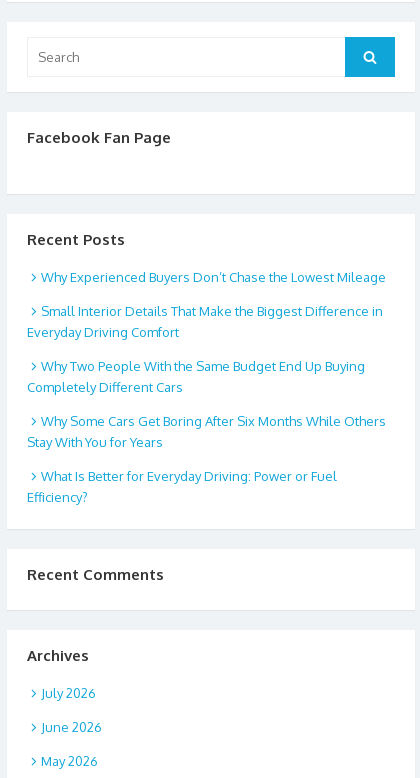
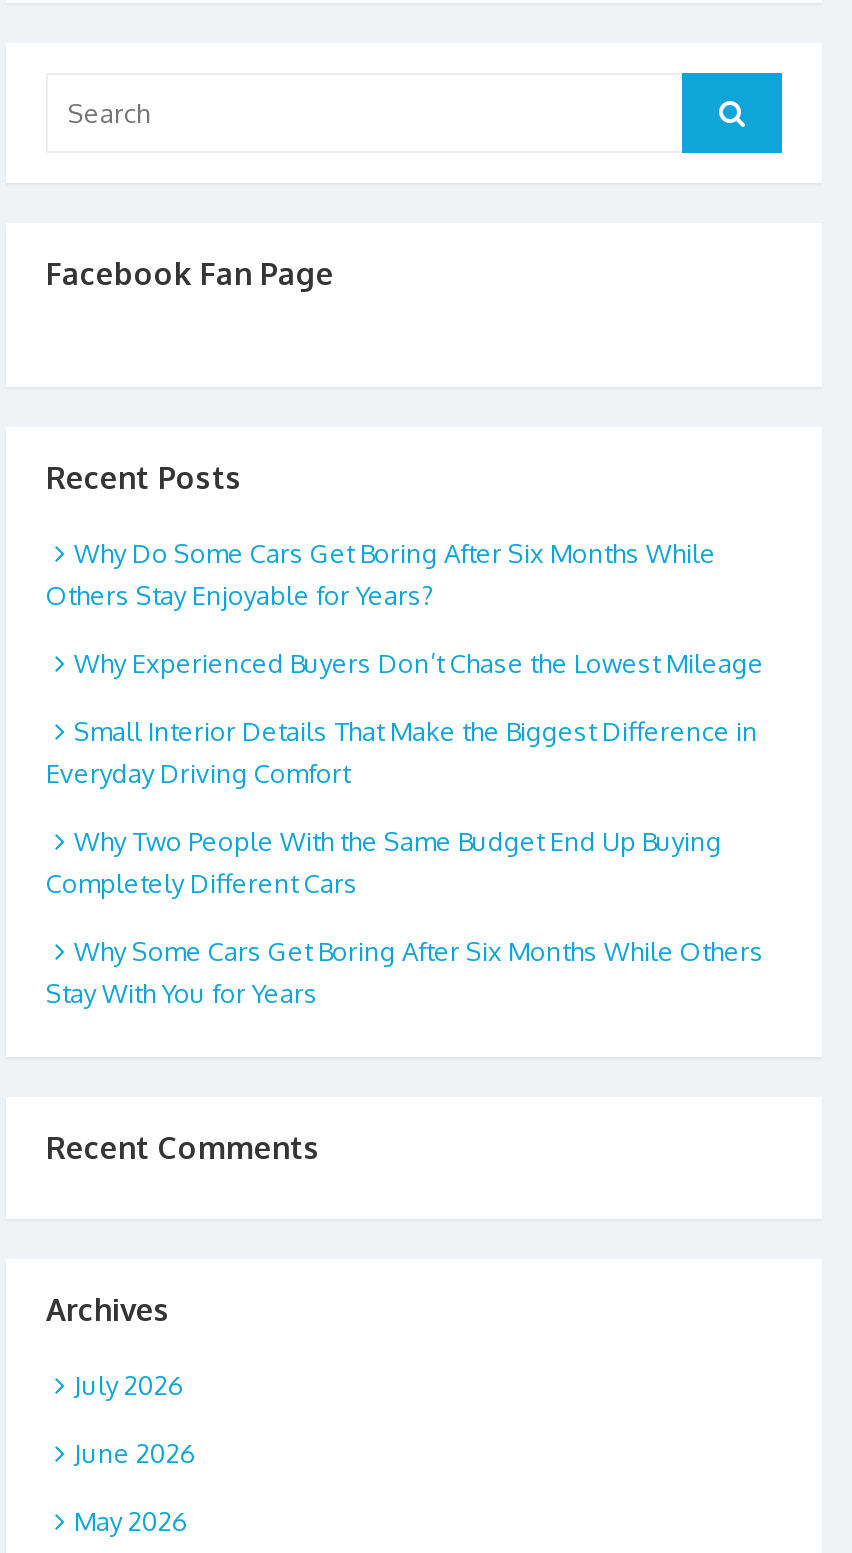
+ Why Do Some Cars Get Boring After Six Months While
+ Others Stay Enjoyable for Years?

moved down: Why Experienced Buyers Don’t Chase the Lowest Mileage | Small Interior Details That Make the Biggest Difference in | Everyday Driving Comfort | Why Two People With the Same Budget End Up Buying | Completely Different Cars | Why Some Cars Get Boring After Six Months While Others | Stay With You for Years

- What Is Better for Everyday Driving: Power or Fuel
- Efficiency?
